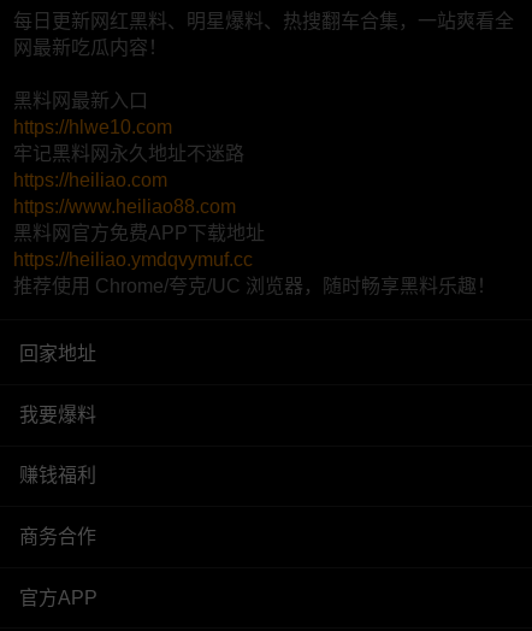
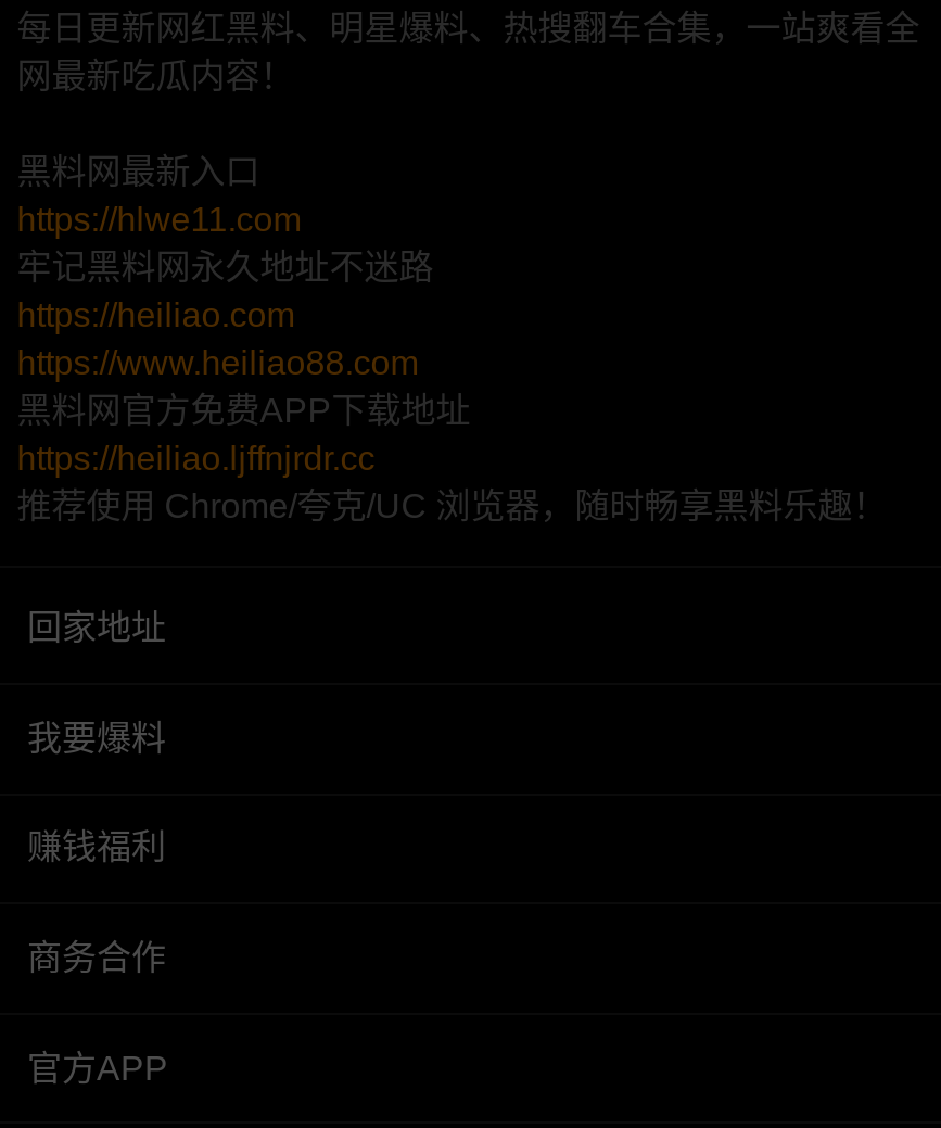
- https://hlwe10.com
+ https://hlwe11.com

- https://heiliao.ymdqvymuf.cc
+ https://heiliao.ljffnjrdr.cc
